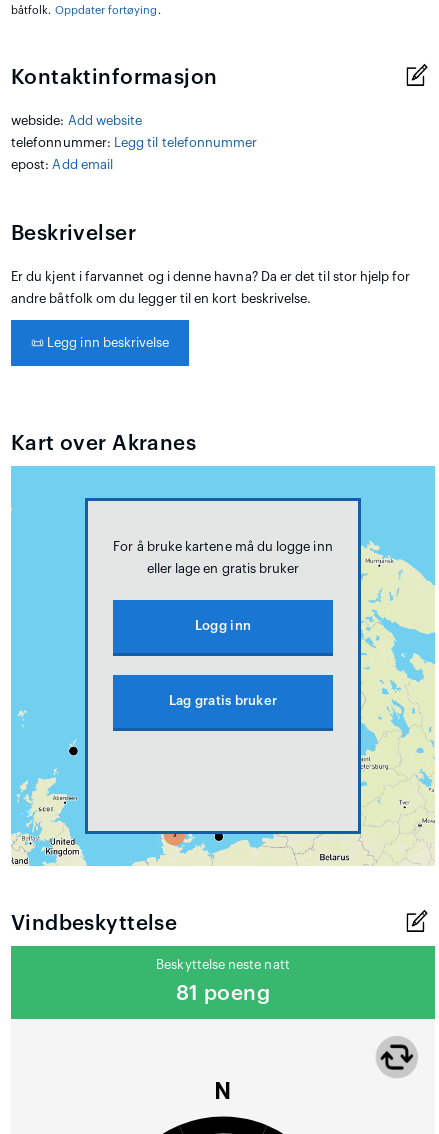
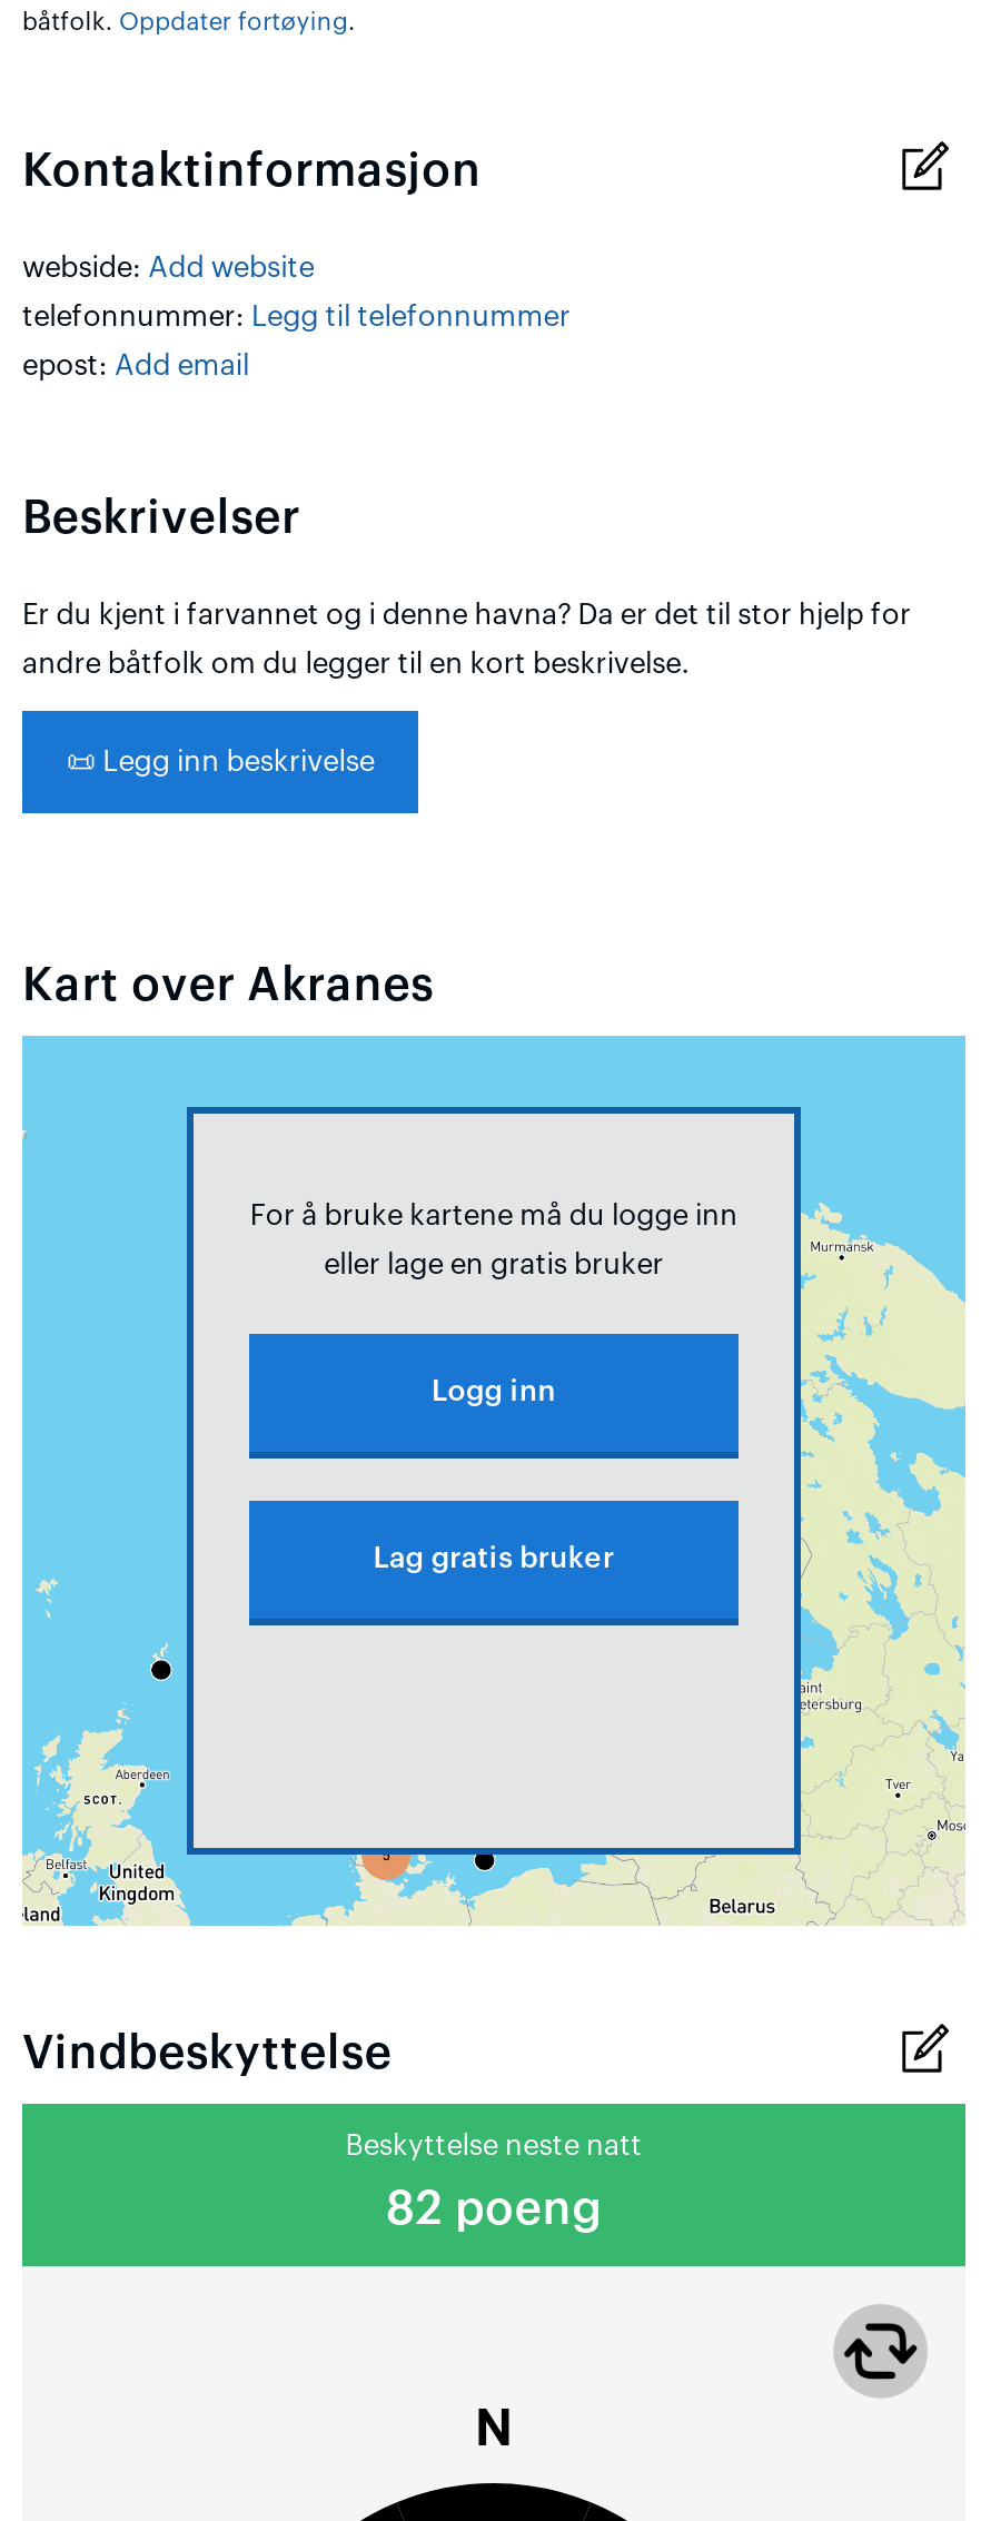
- 81 poeng
+ 82 poeng
